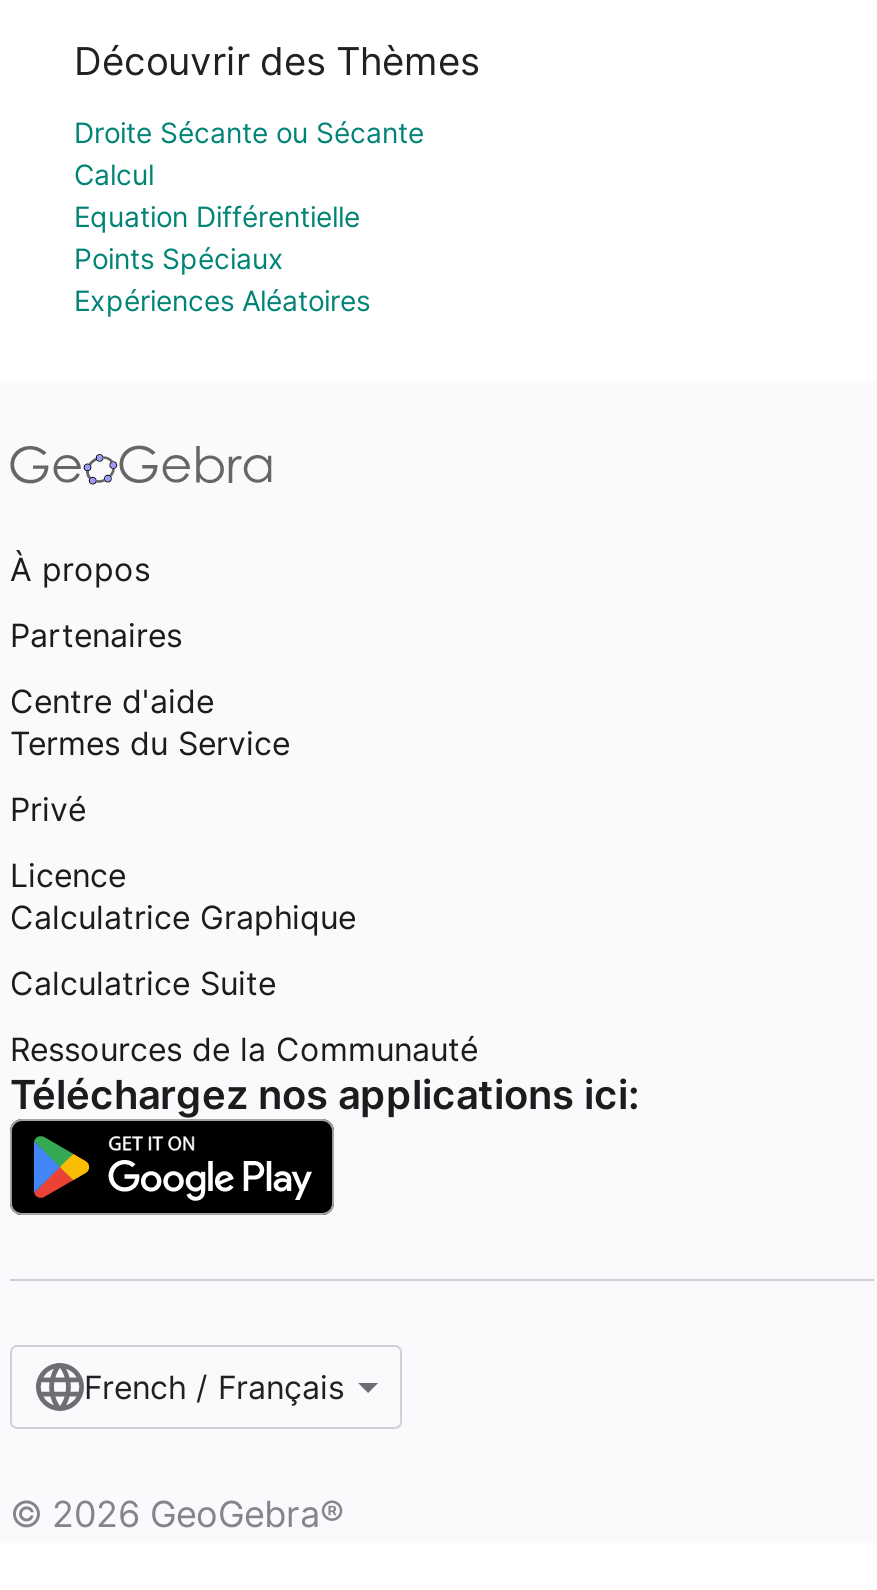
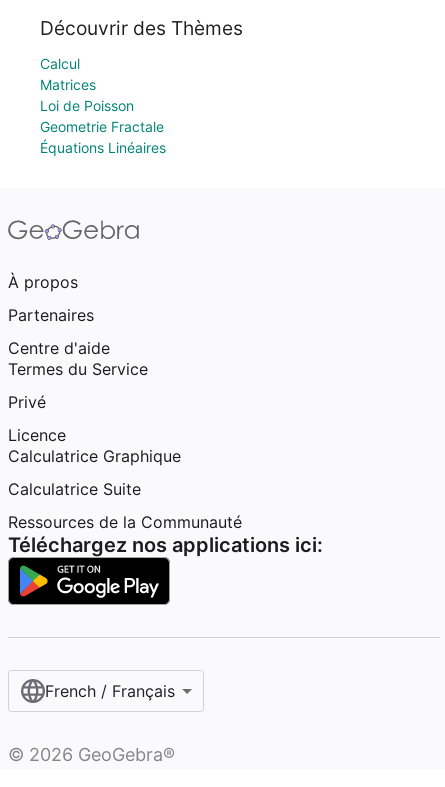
- Droite Sécante ou Sécante

moved up: Calcul

- Equation Différentielle
- Points Spéciaux
- Expériences Aléatoires
+ Matrices
+ Loi de Poisson
+ Geometrie Fractale
+ Équations Linéaires
